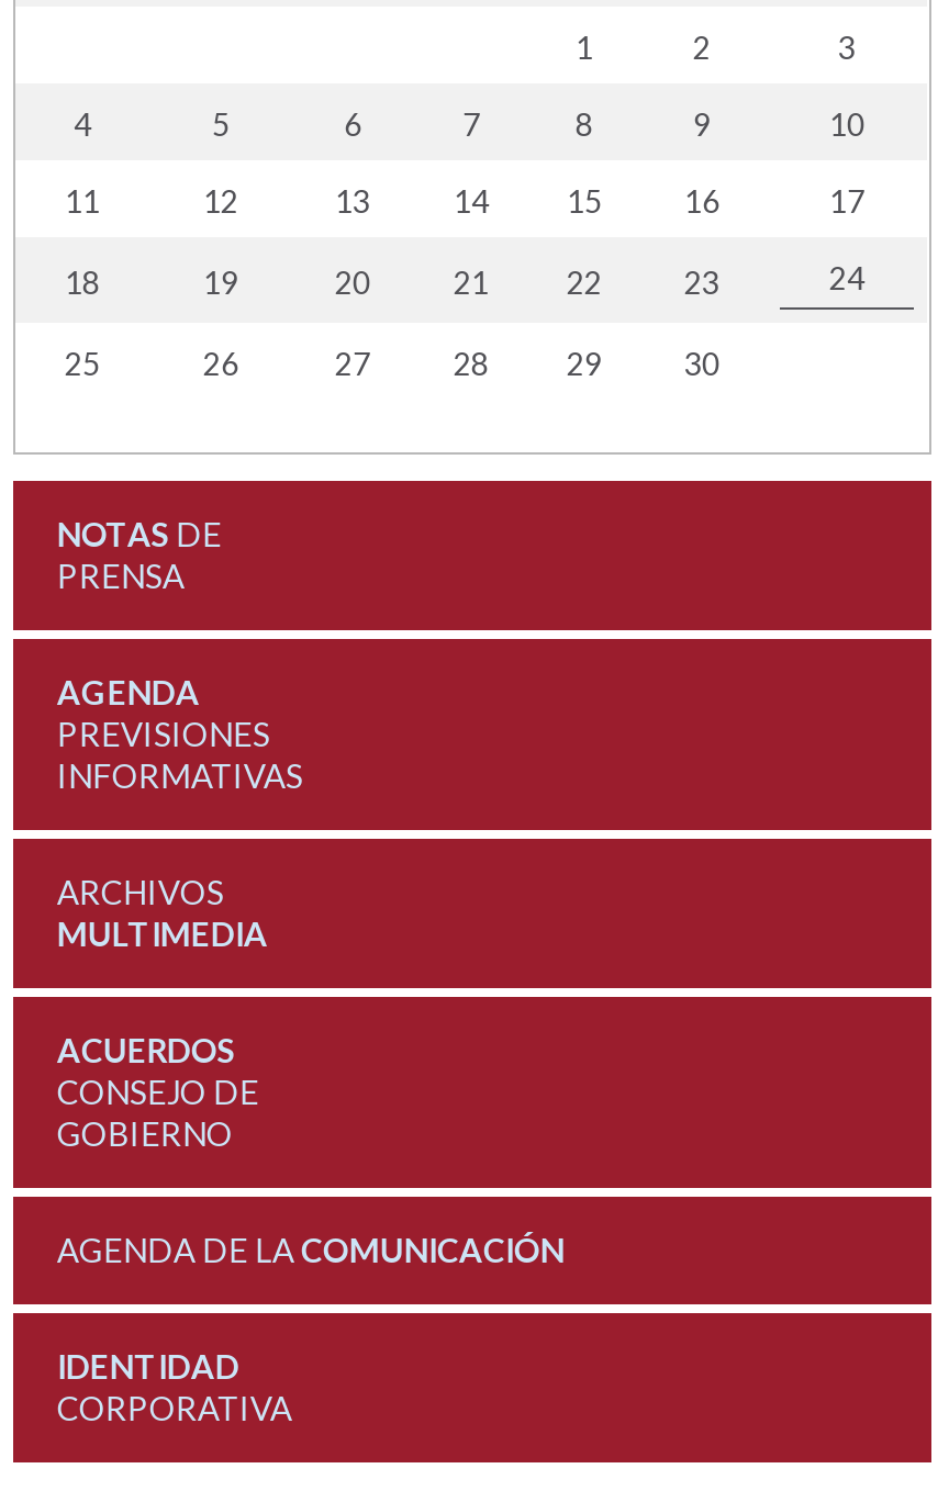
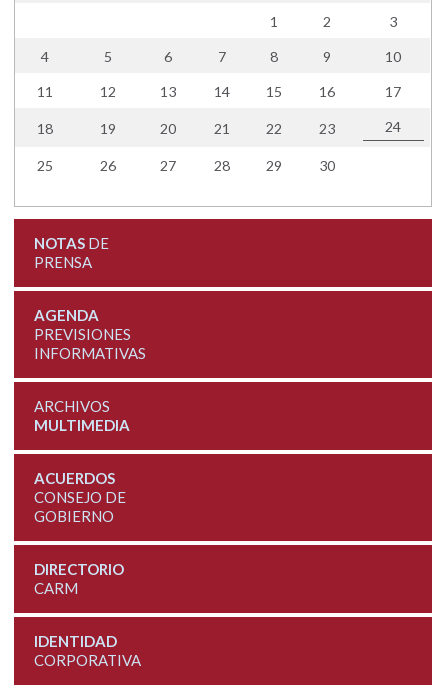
- AGENDA DE LA COMUNICACIÓN
+ DIRECTORIO
+ CARM
